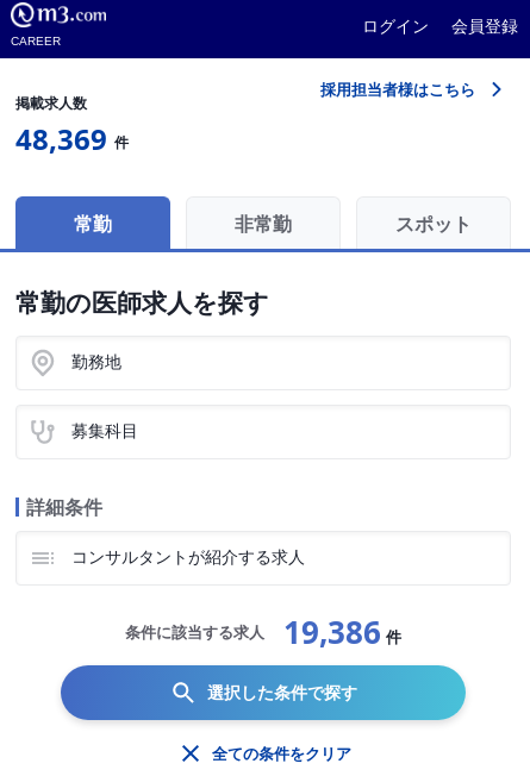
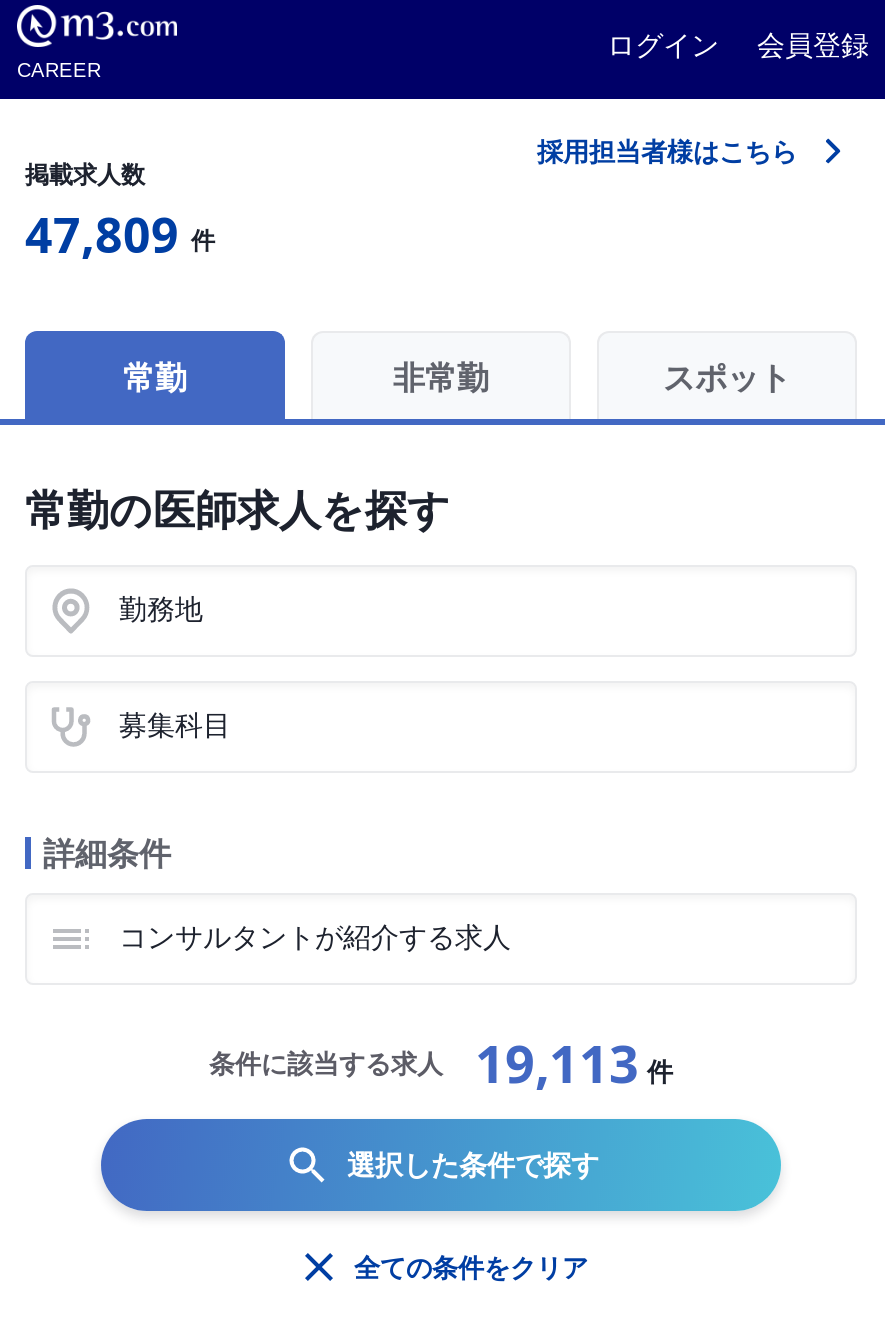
- 48,369 件
+ 47,809 件

- 条件に該当する求人 19,386 件
+ 条件に該当する求人 19,113 件
